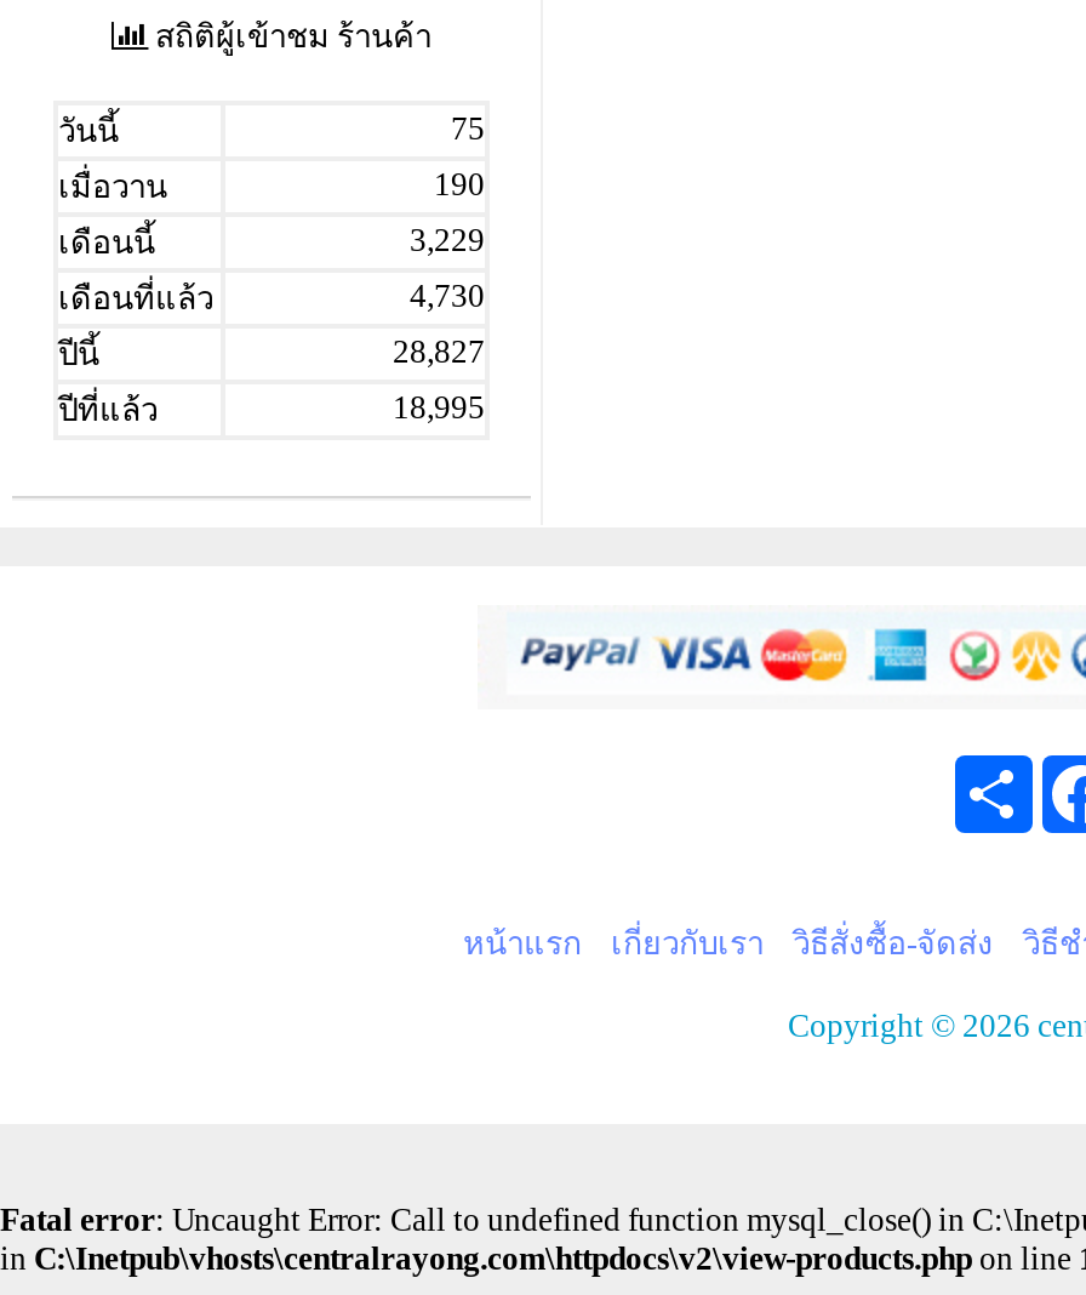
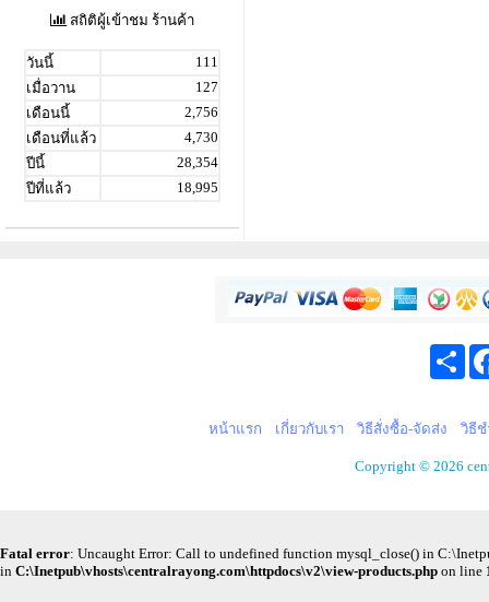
- 75
+ 111

- 190
+ 127

- 3,229
+ 2,756

- 28,827
+ 28,354
